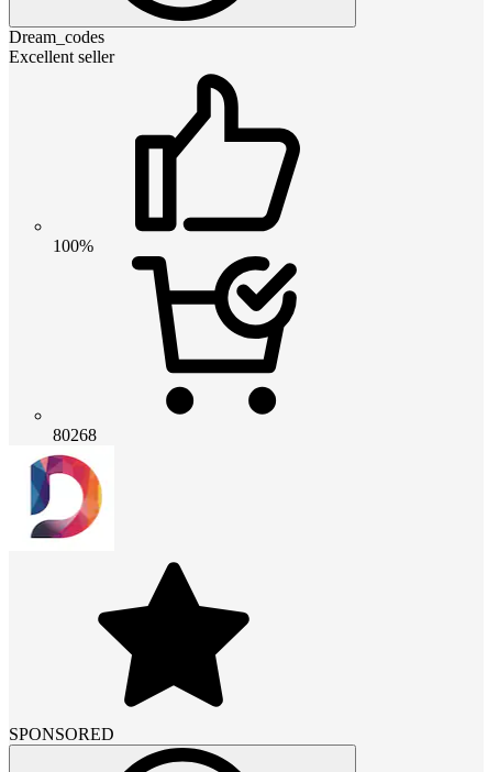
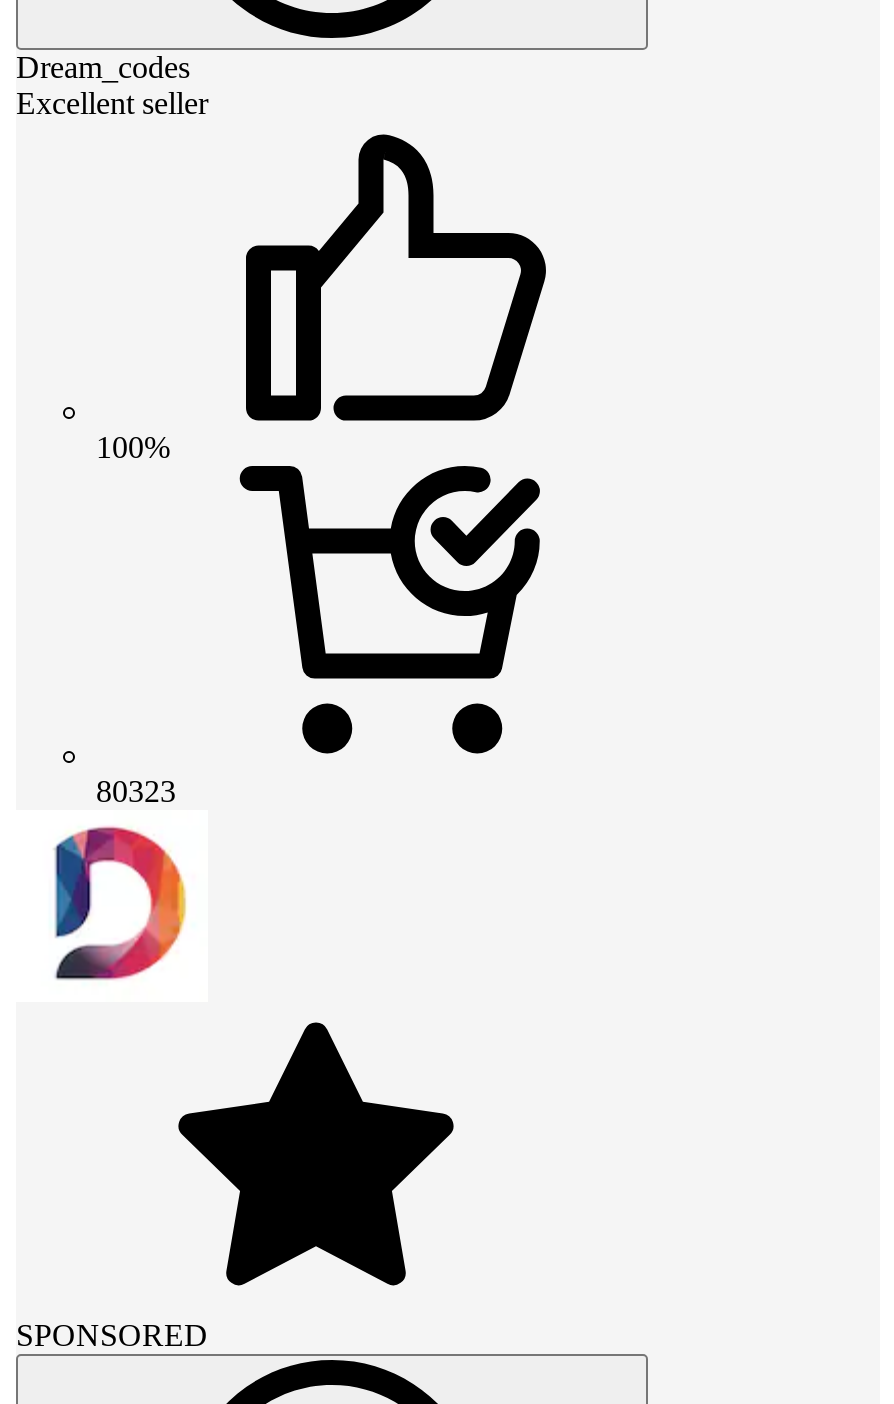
- 80268
+ 80323
